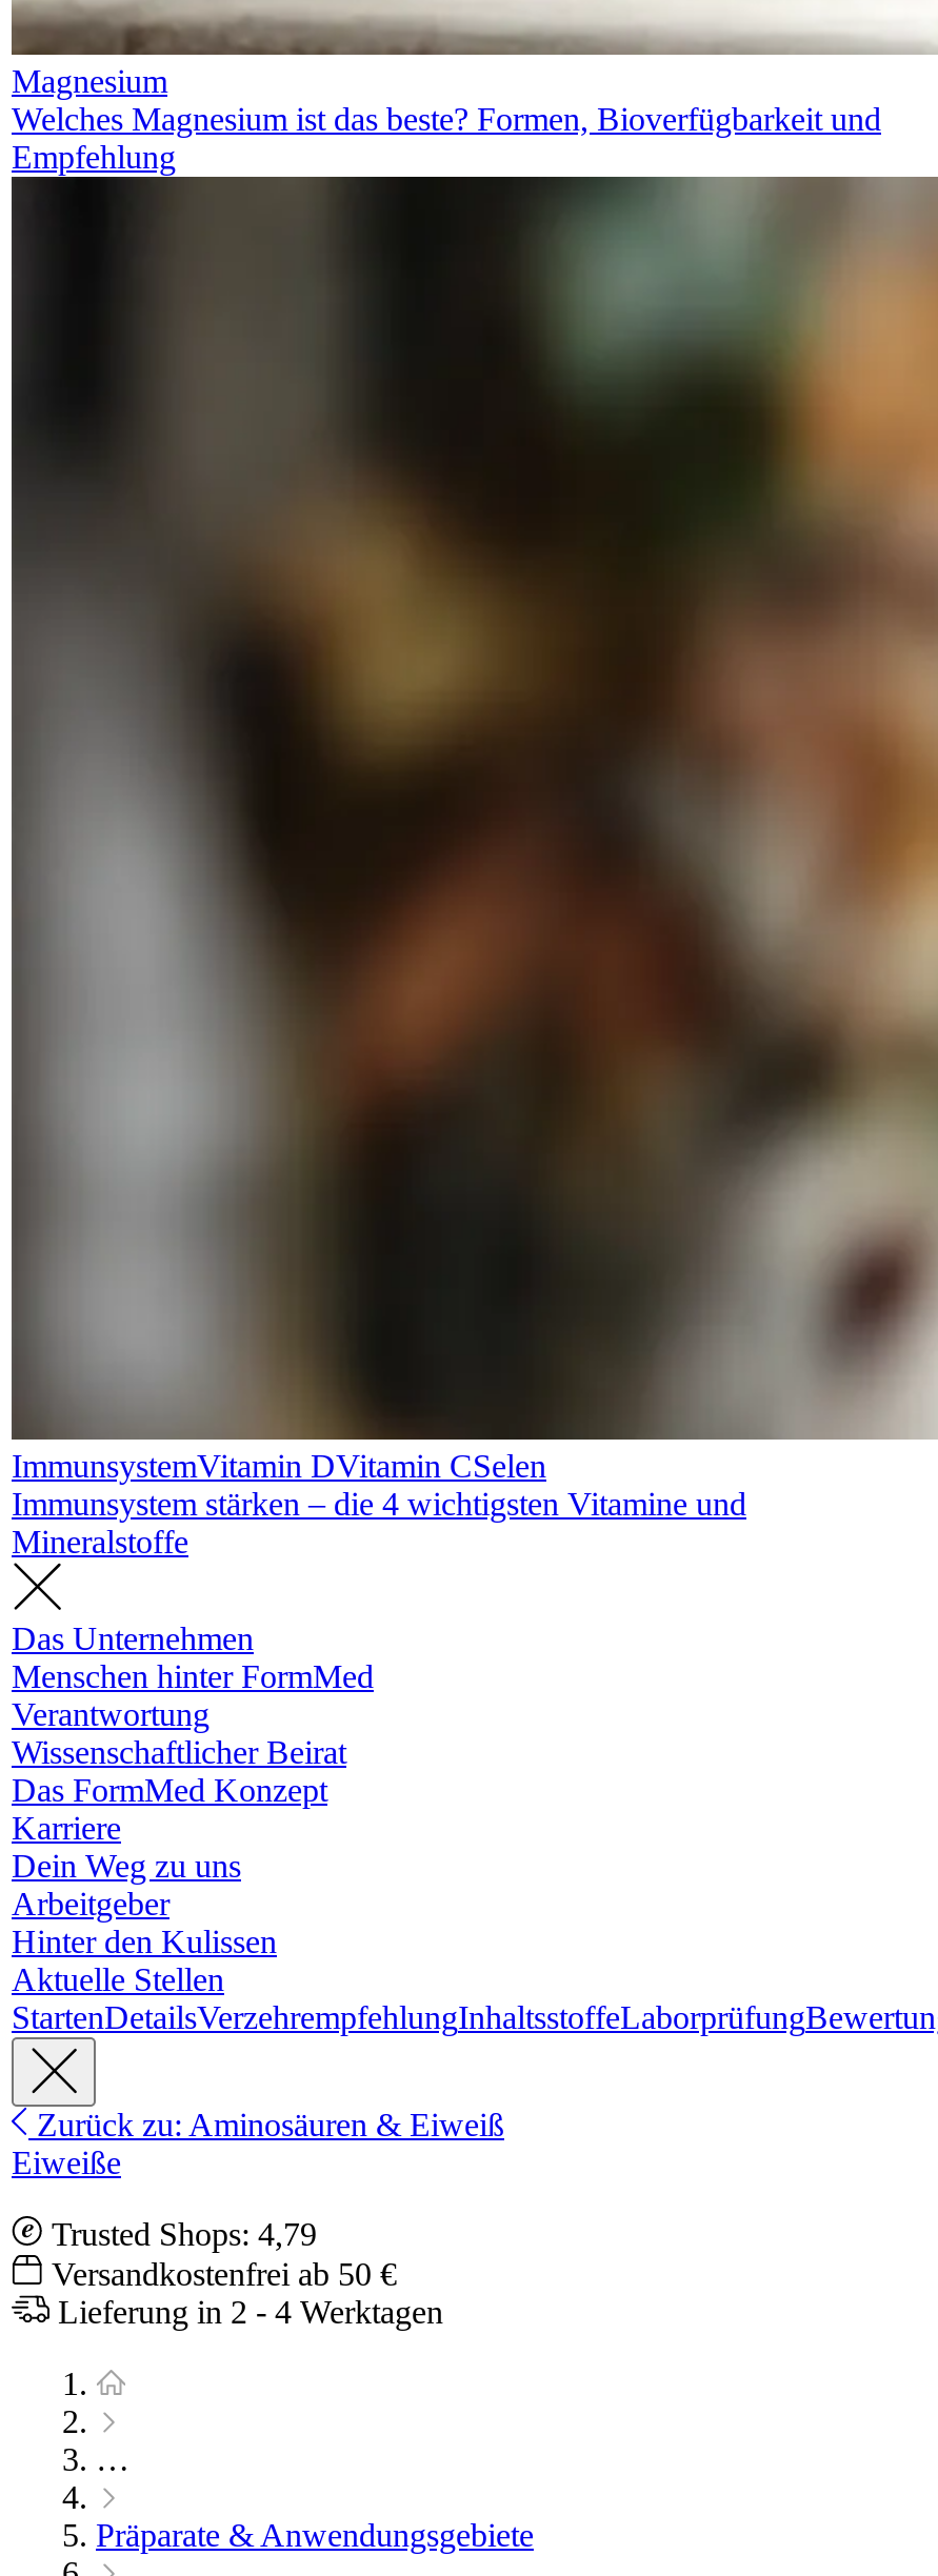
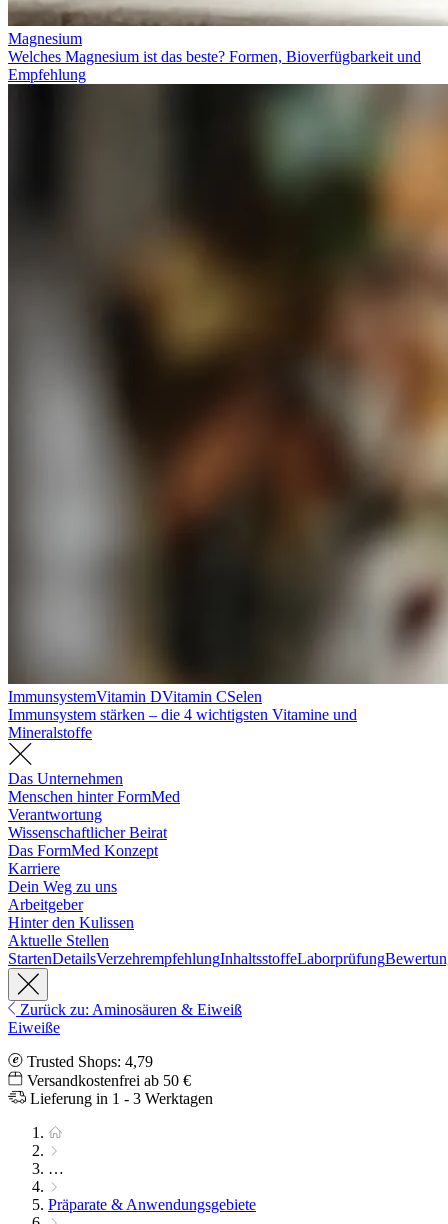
- Lieferung in 2 - 4 Werktagen
+ Lieferung in 1 - 3 Werktagen
